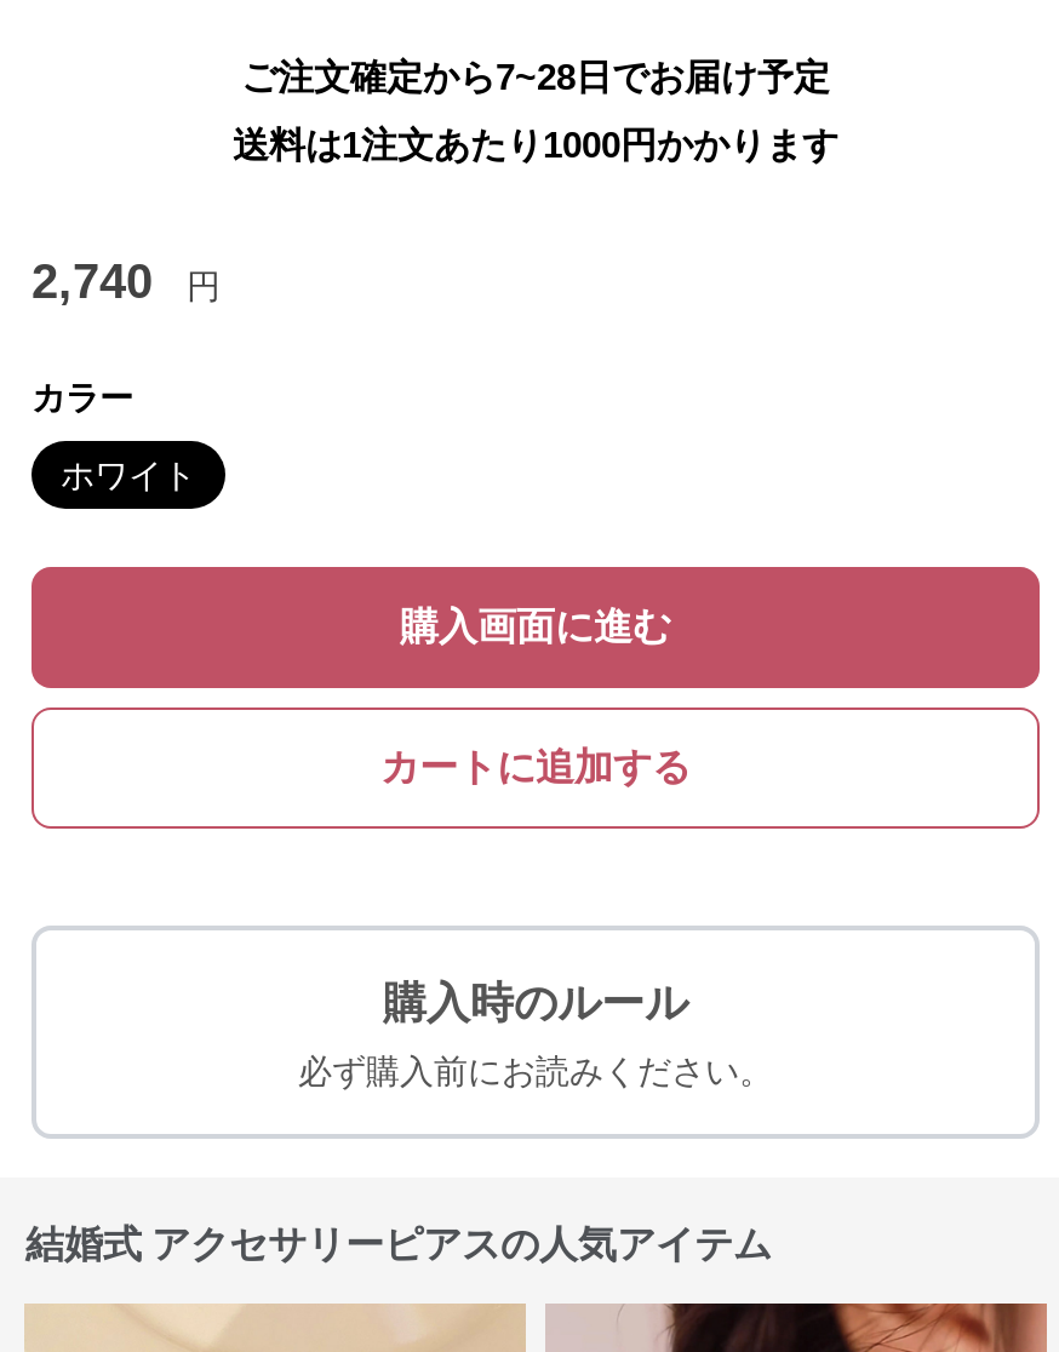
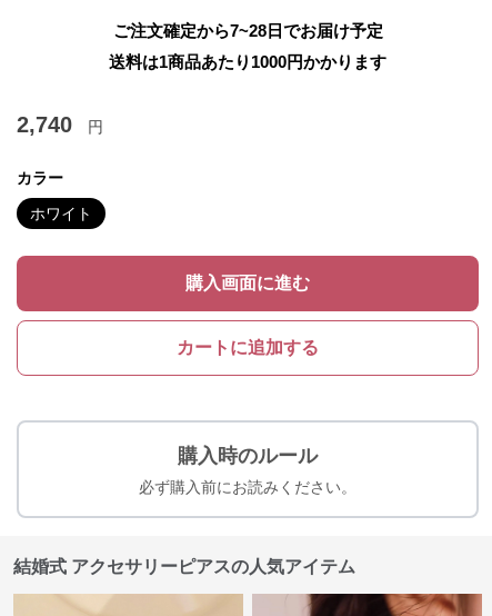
- 送料は1注文あたり1000円かかります
+ 送料は1商品あたり1000円かかります
